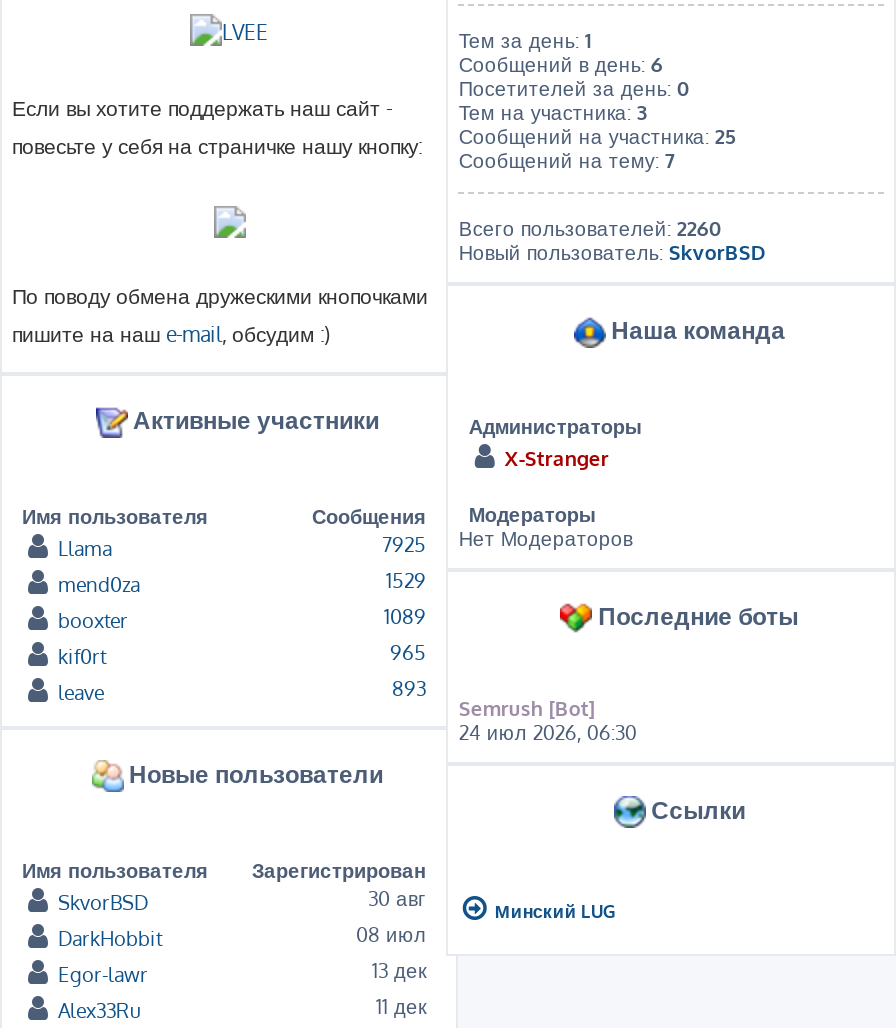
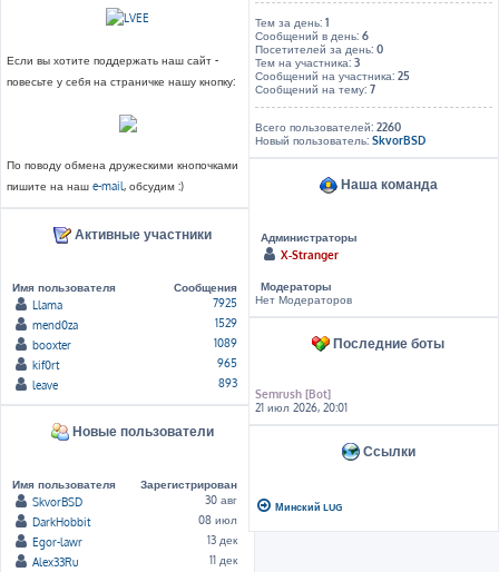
- 24 июл 2026, 06:30
+ 21 июл 2026, 20:01
